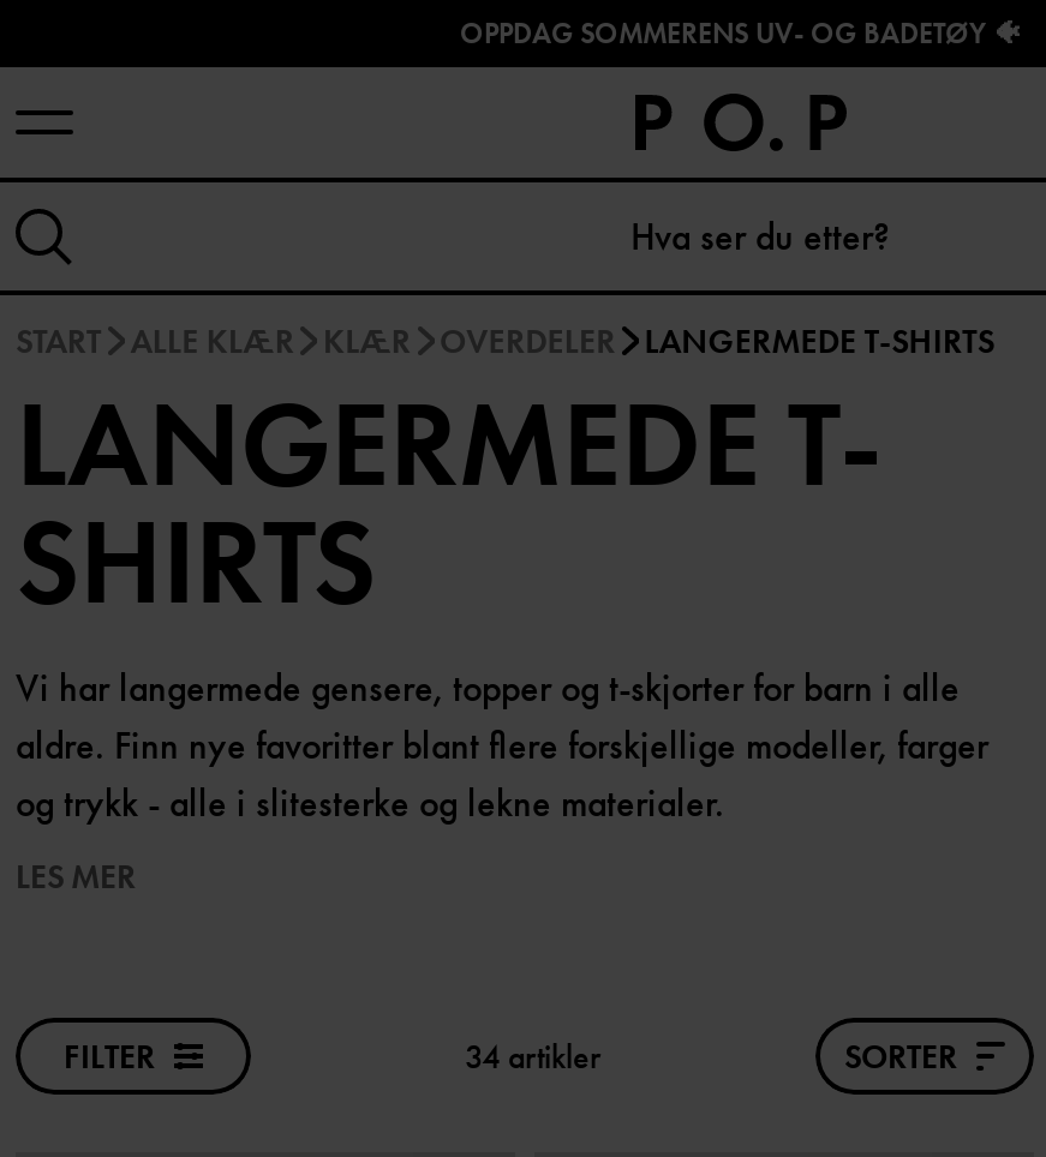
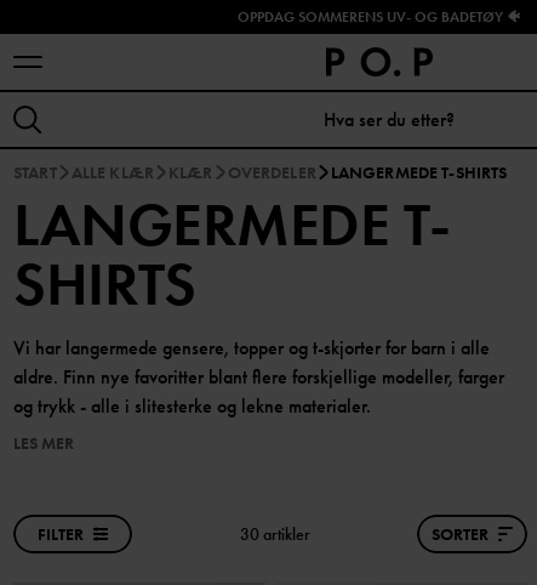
- 34 artikler
+ 30 artikler
